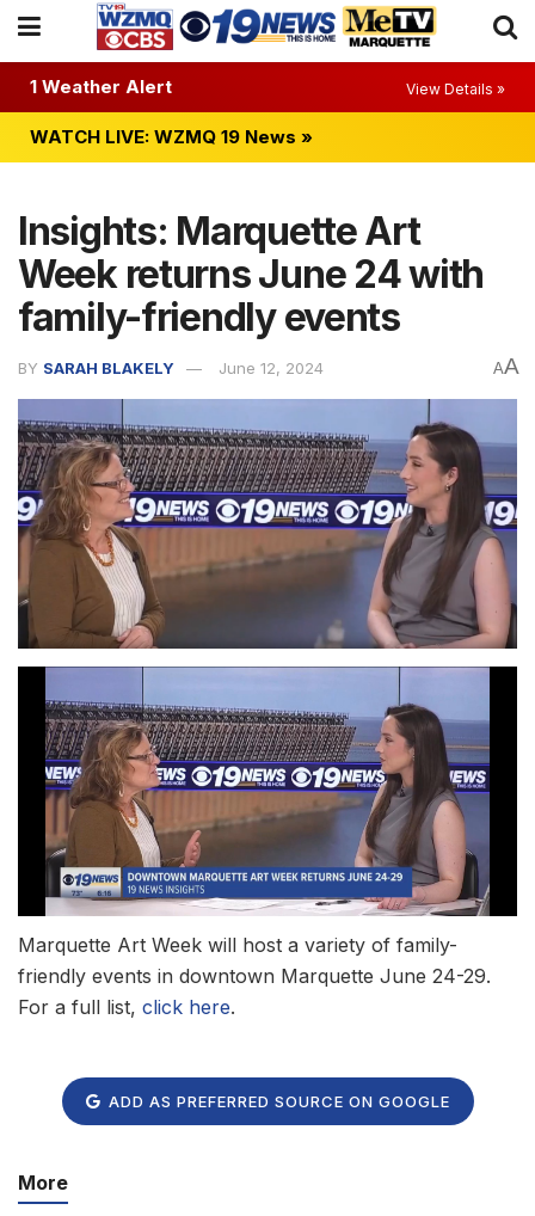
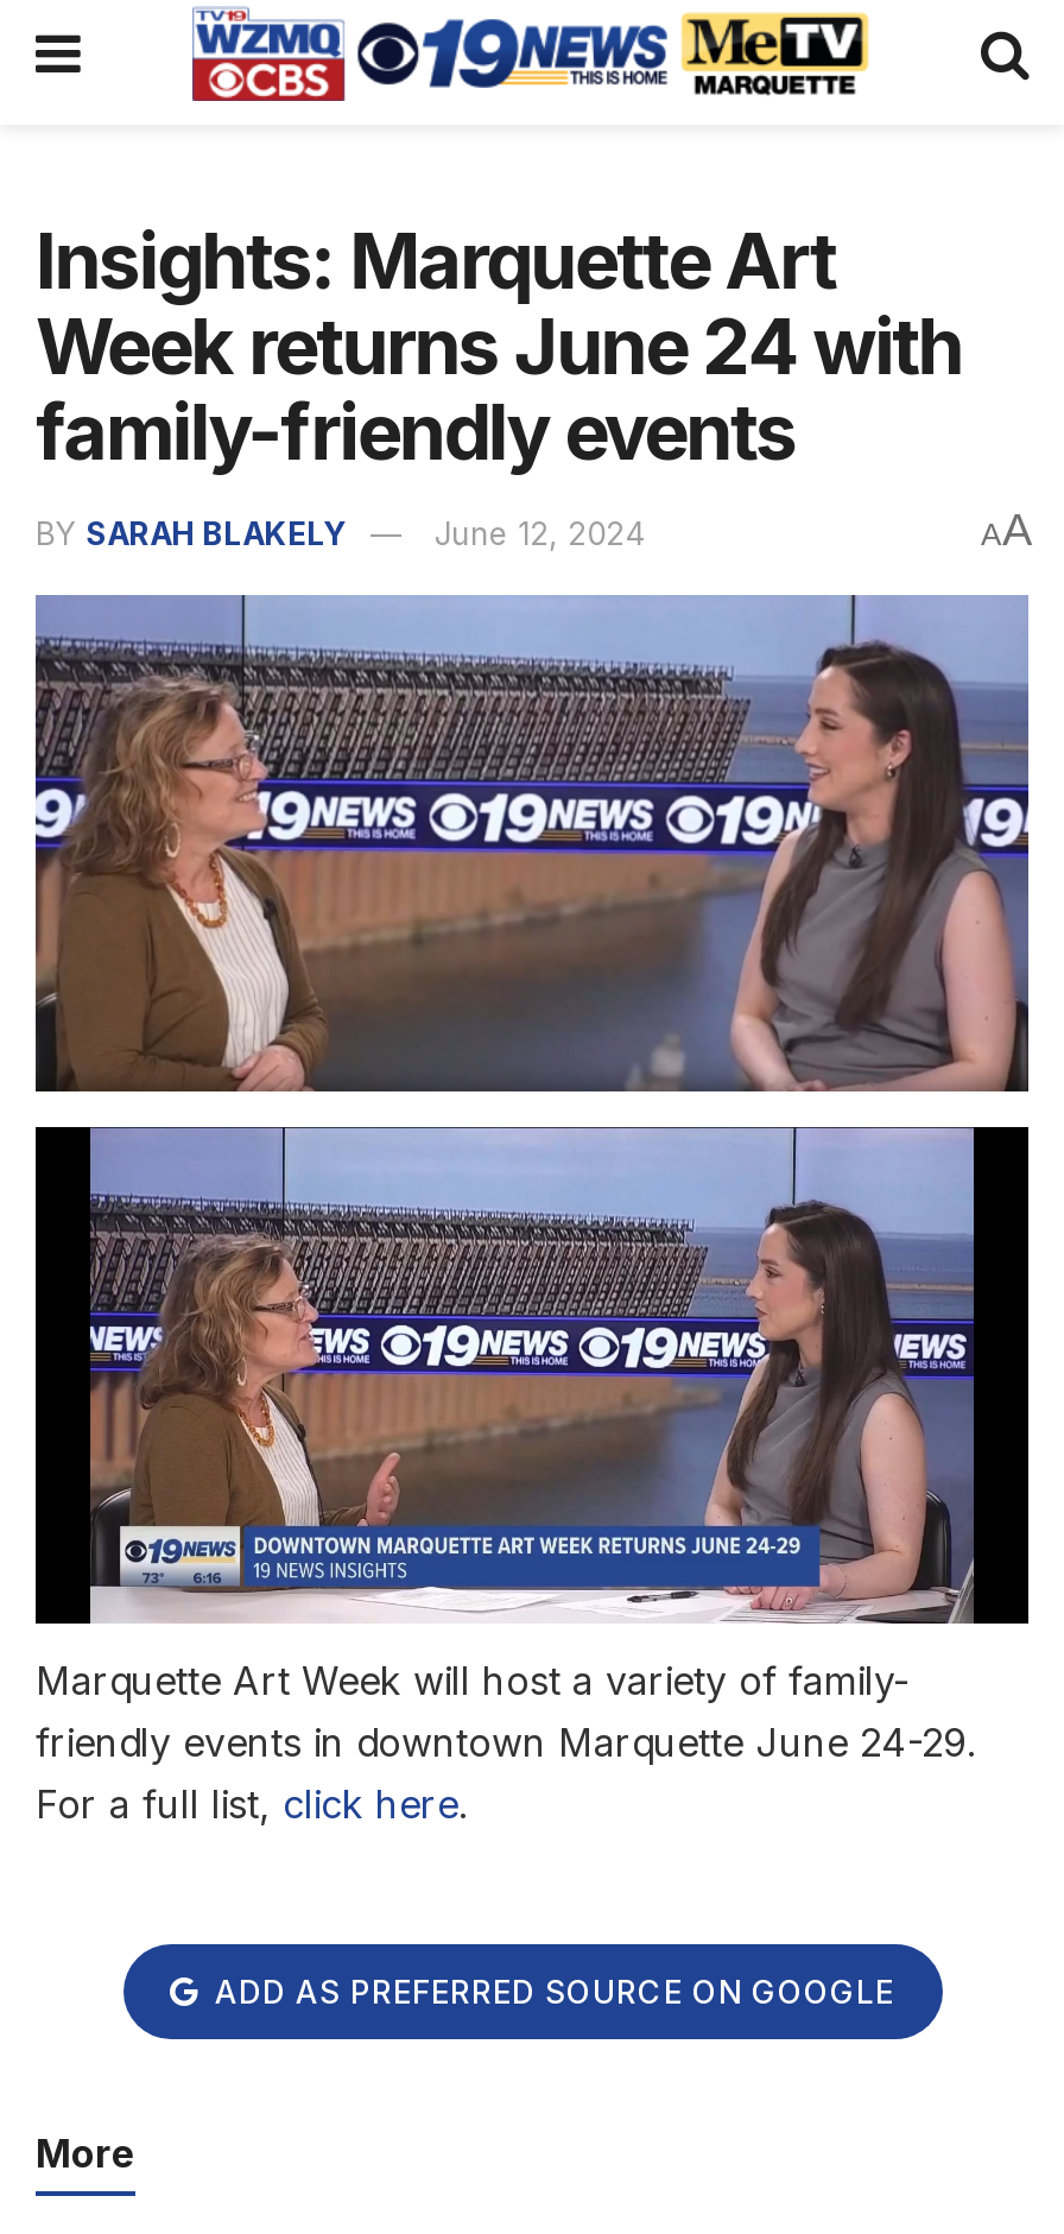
- [image]
- 1 Weather Alert
- View Details »
- WATCH LIVE: WZMQ 19 News »
